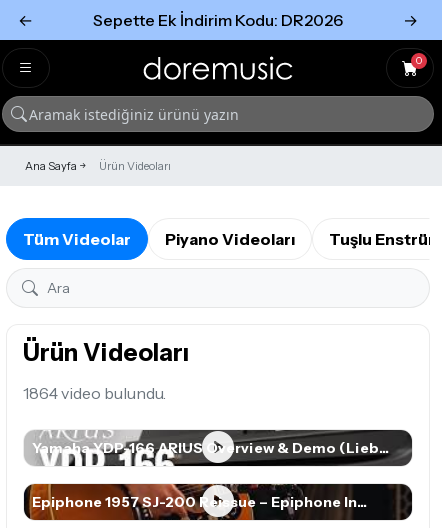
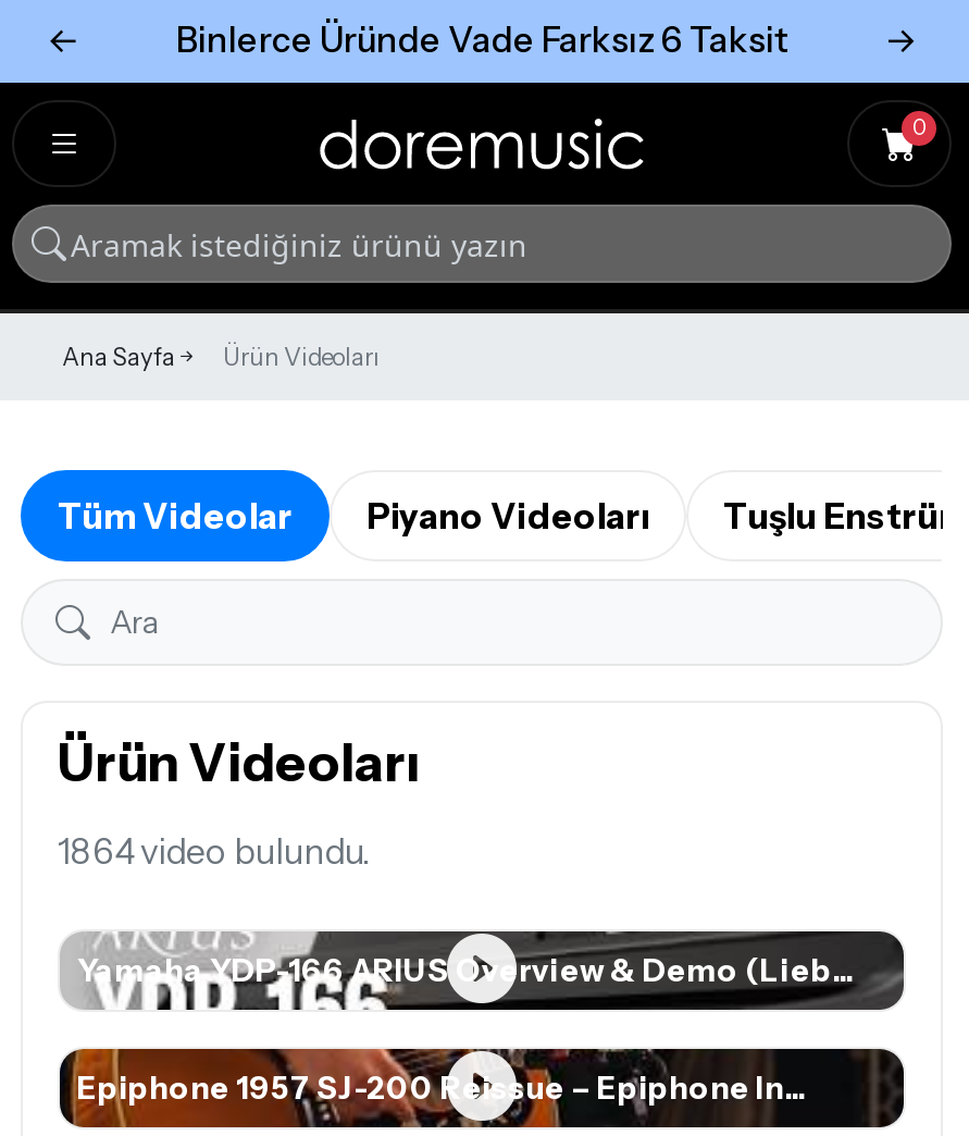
- Sepette Ek İndirim Kodu: DR2026
+ Binlerce Üründe Vade Farksız 6 Taksit
